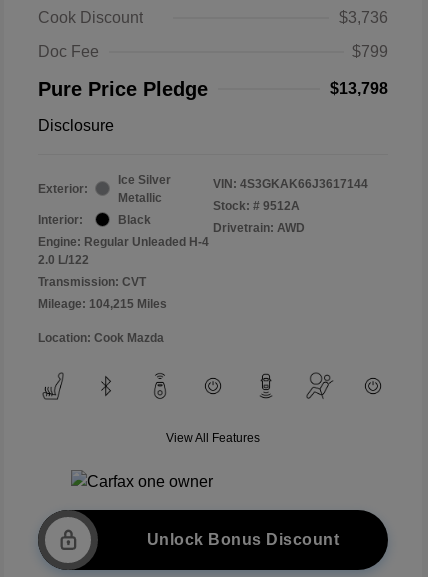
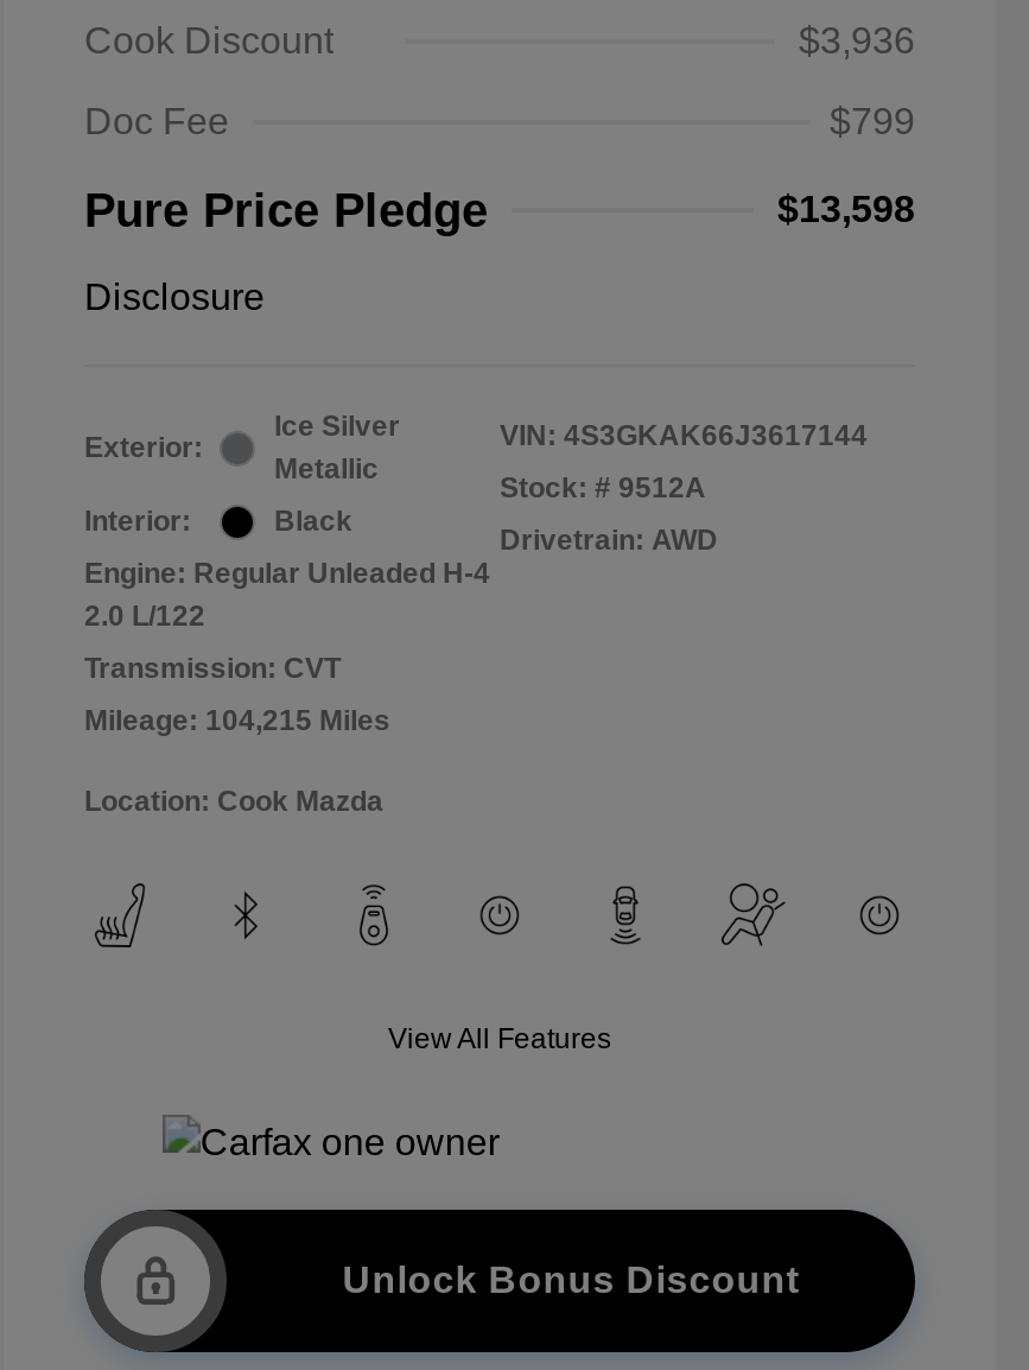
- $3,736
+ $3,936

- $13,798
+ $13,598
